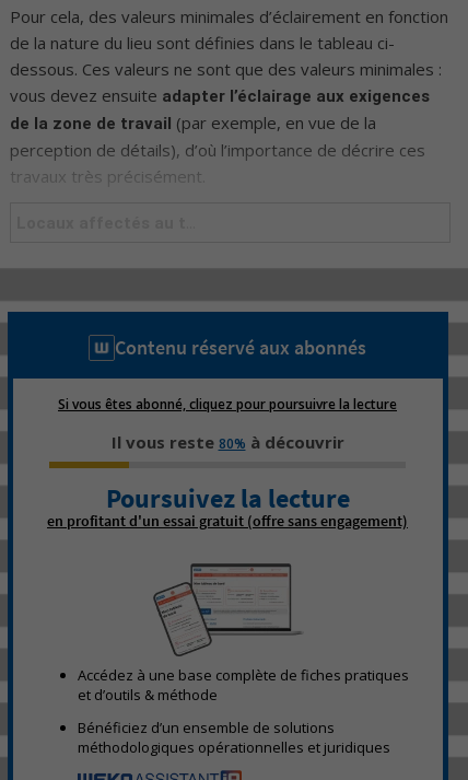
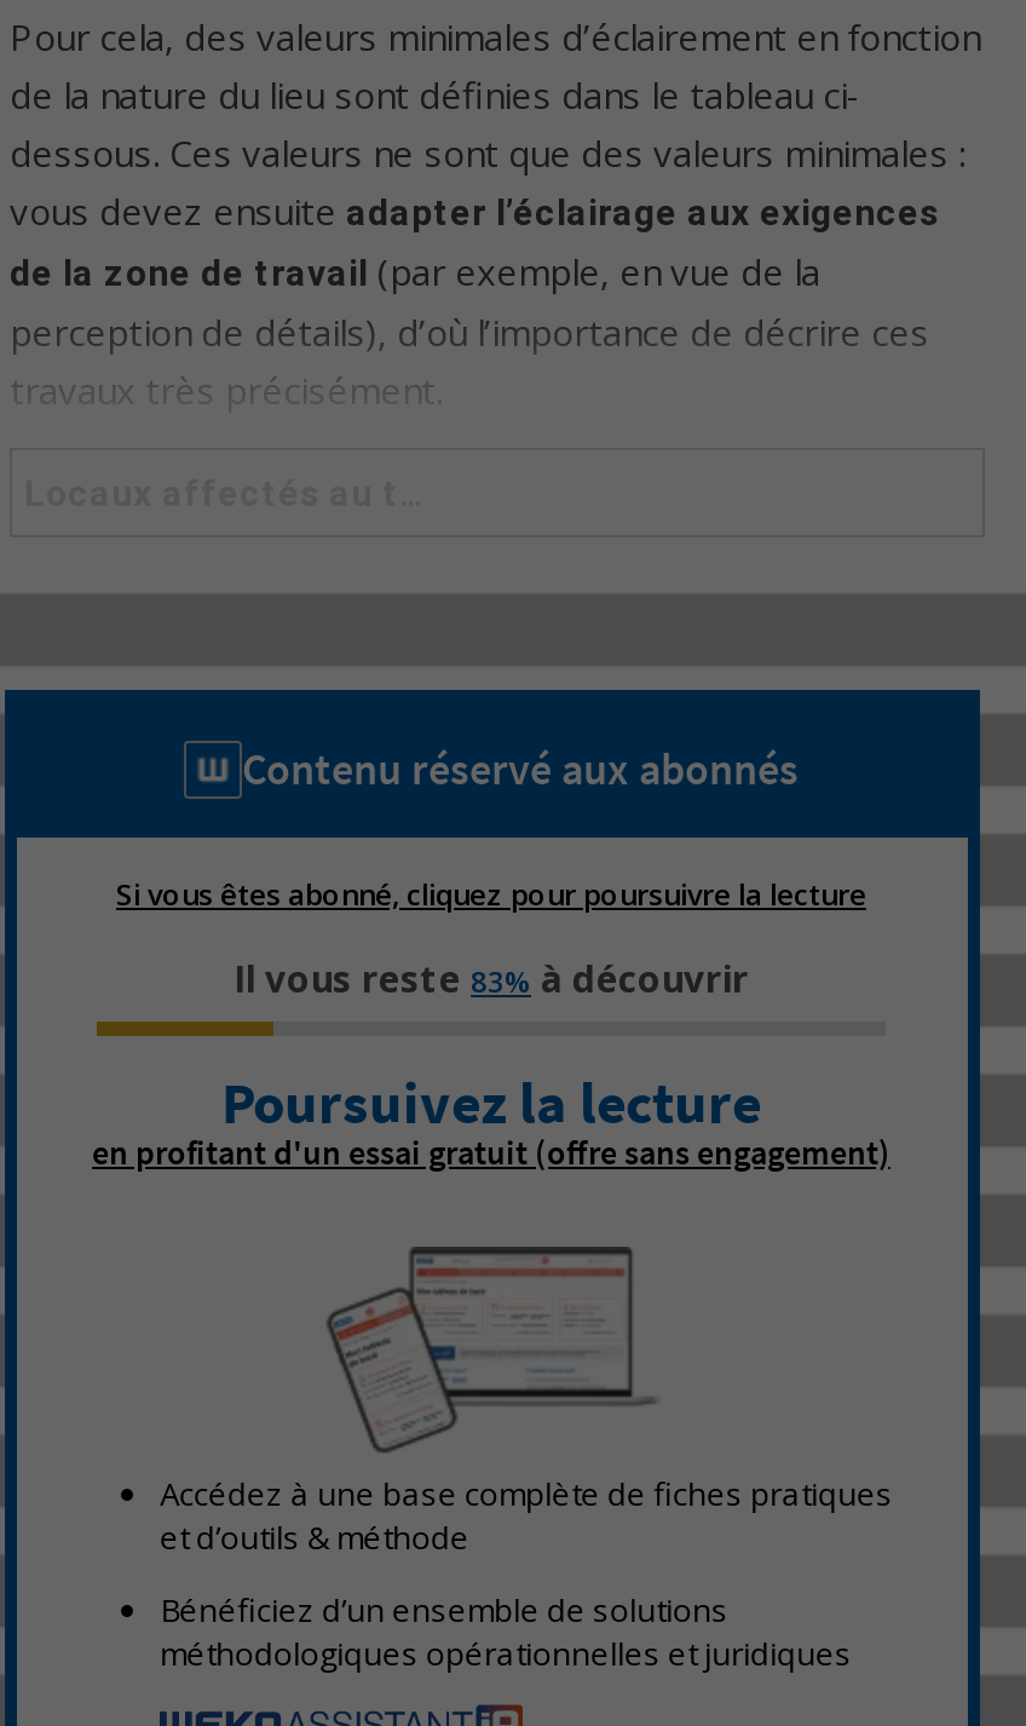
- Il vous reste 80% à découvrir
+ Il vous reste 83% à découvrir
